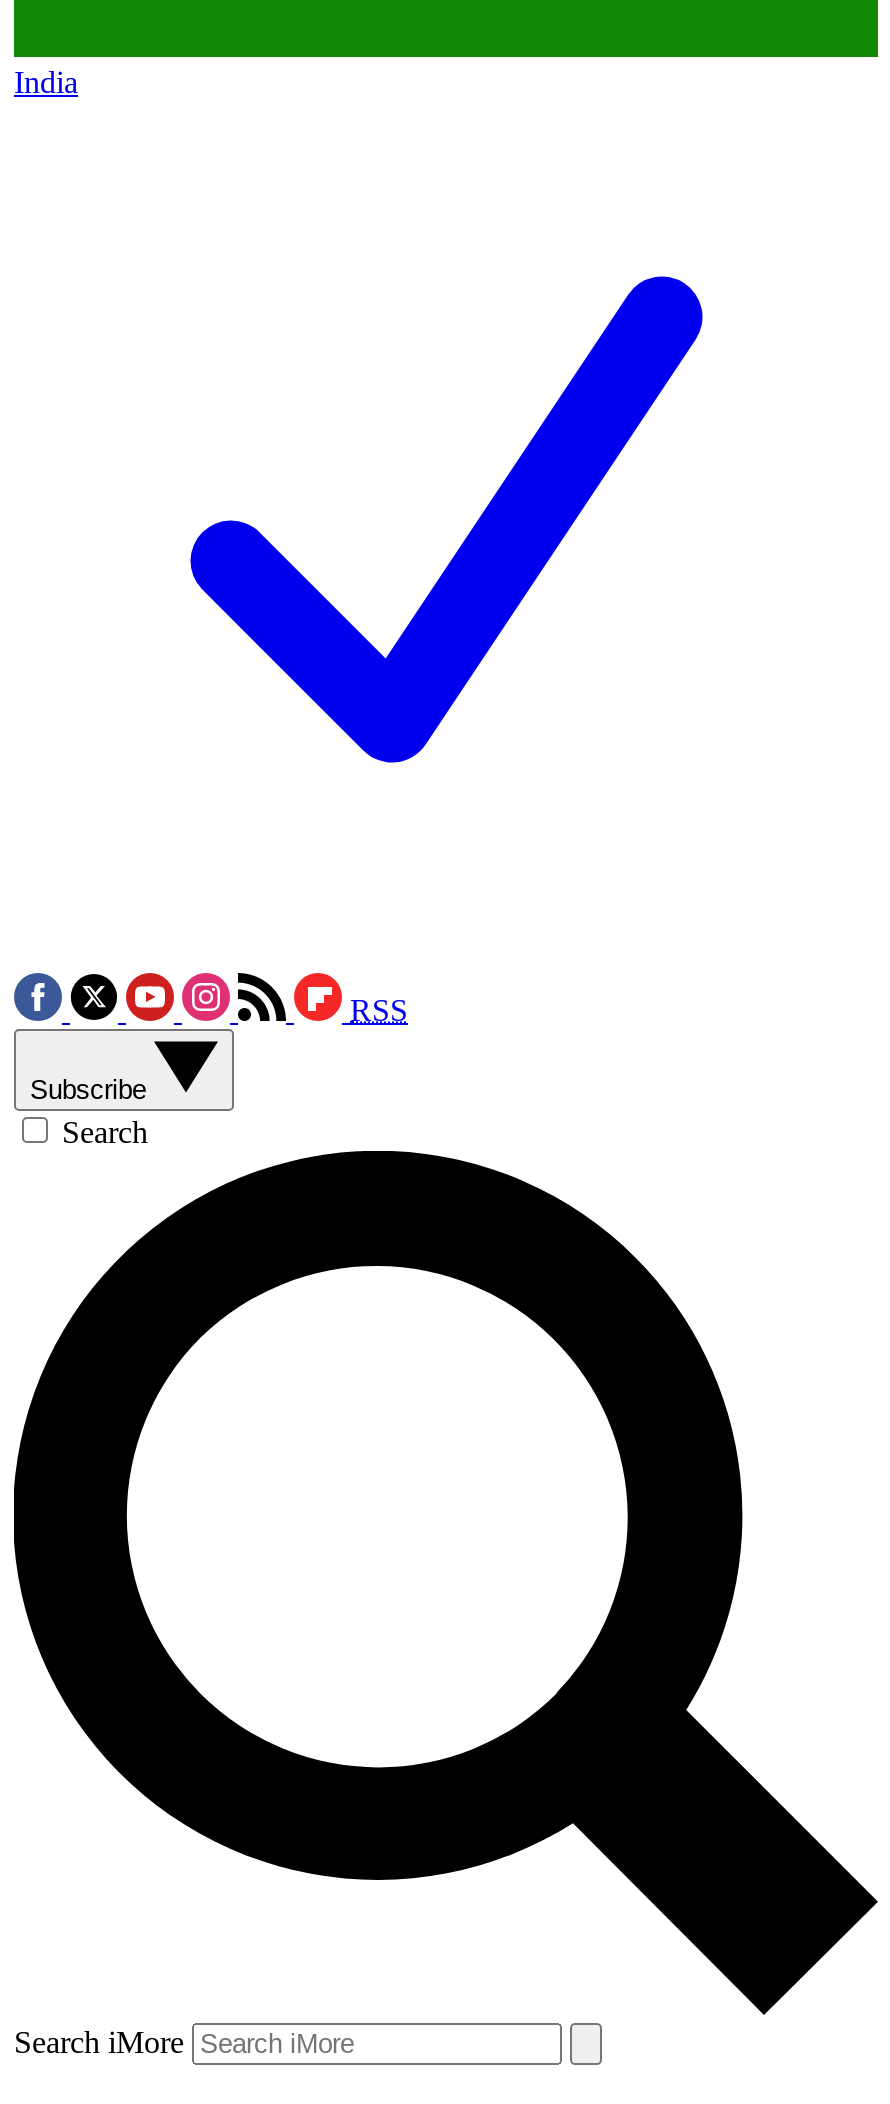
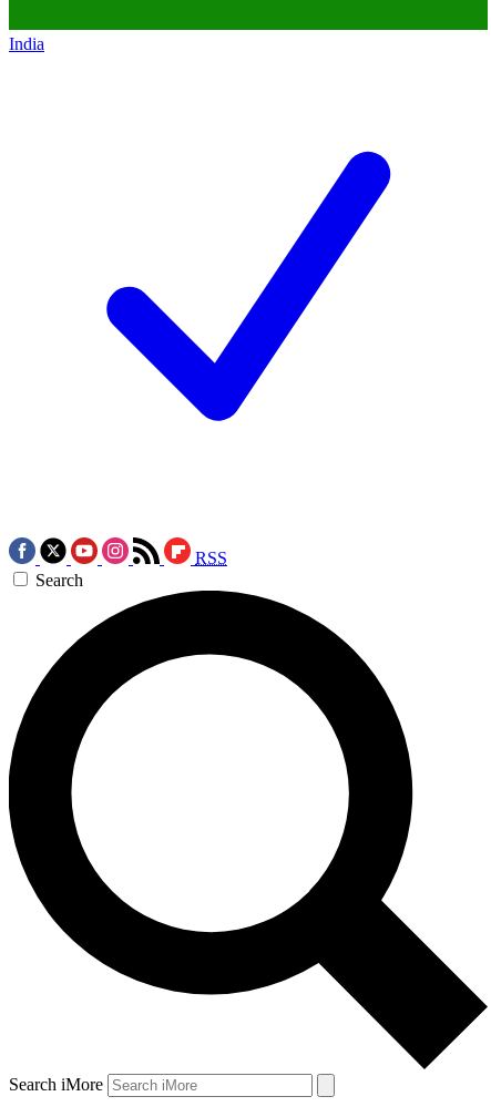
- Subscribe
